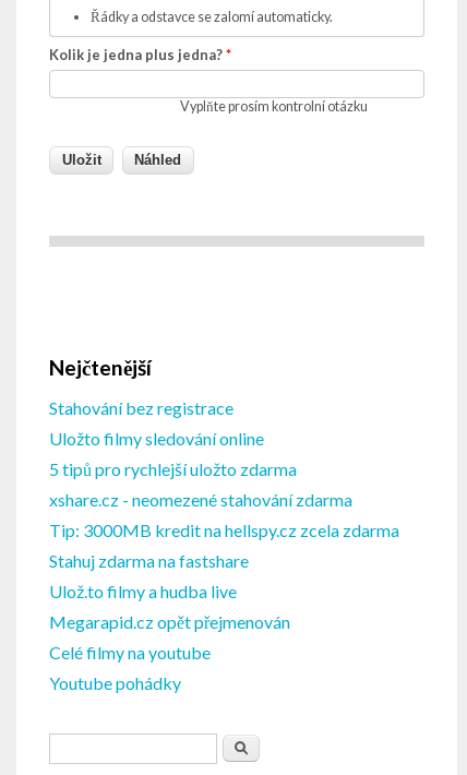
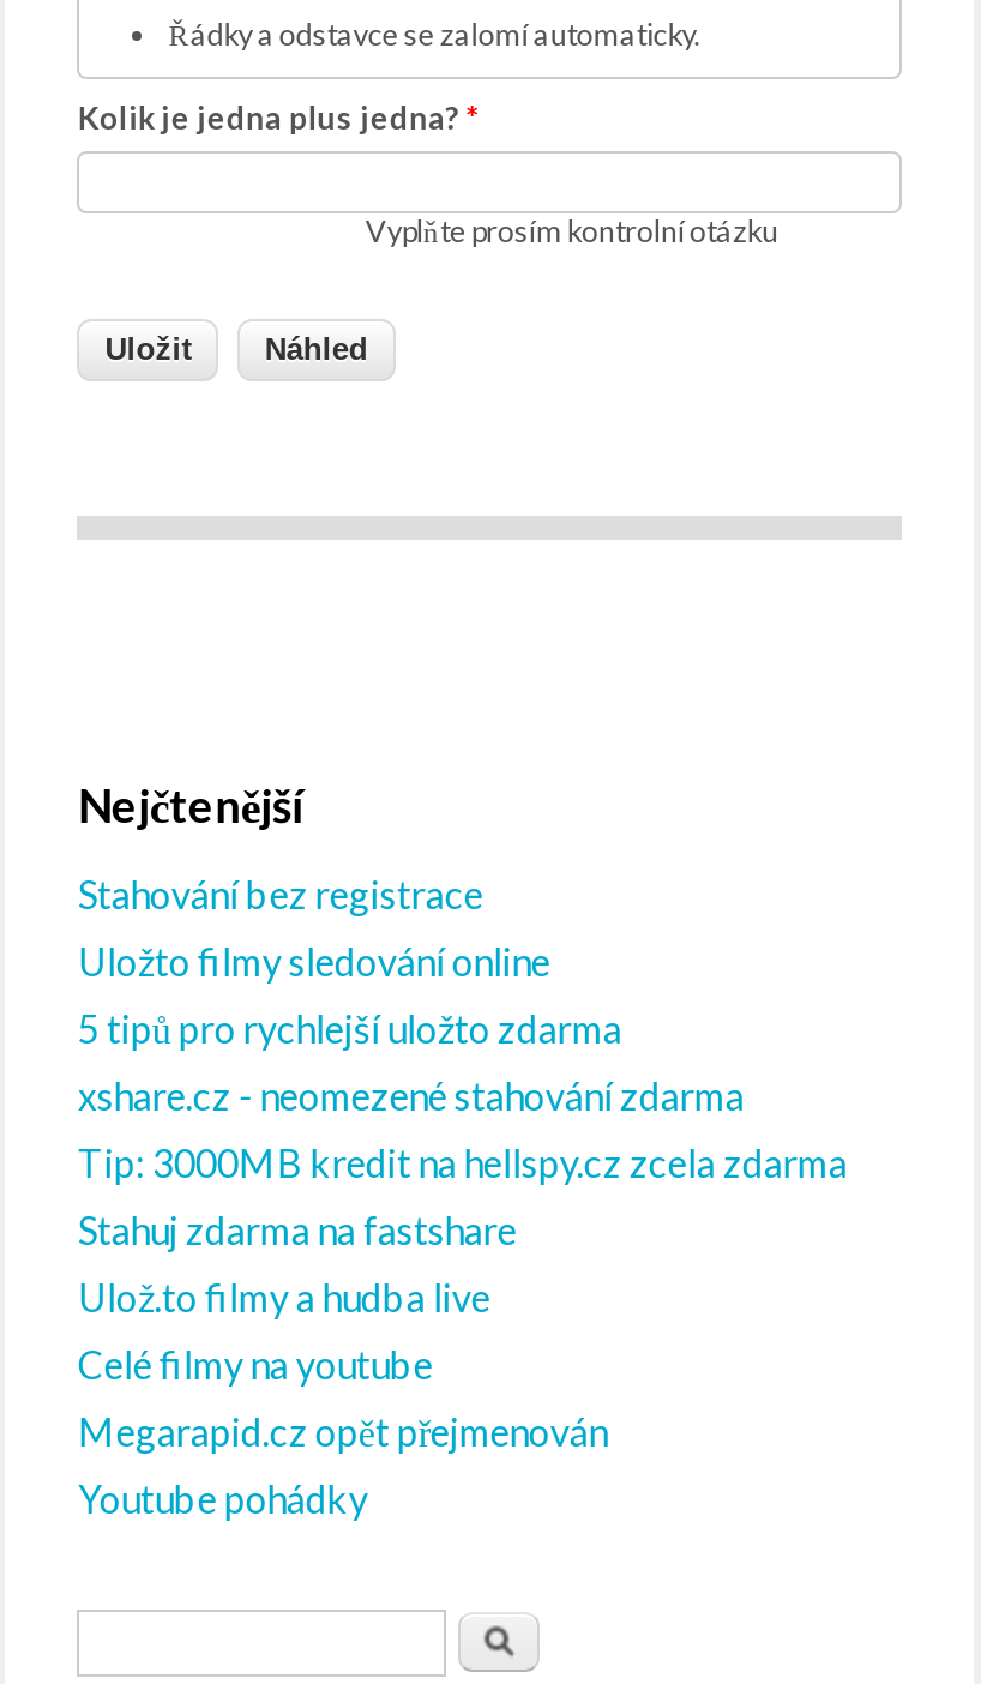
moved down: Megarapid.cz opět přejmenován

moved up: Celé filmy na youtube
